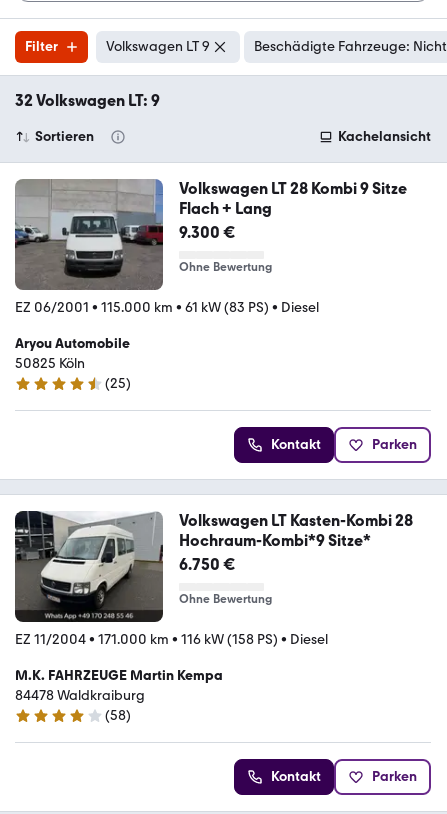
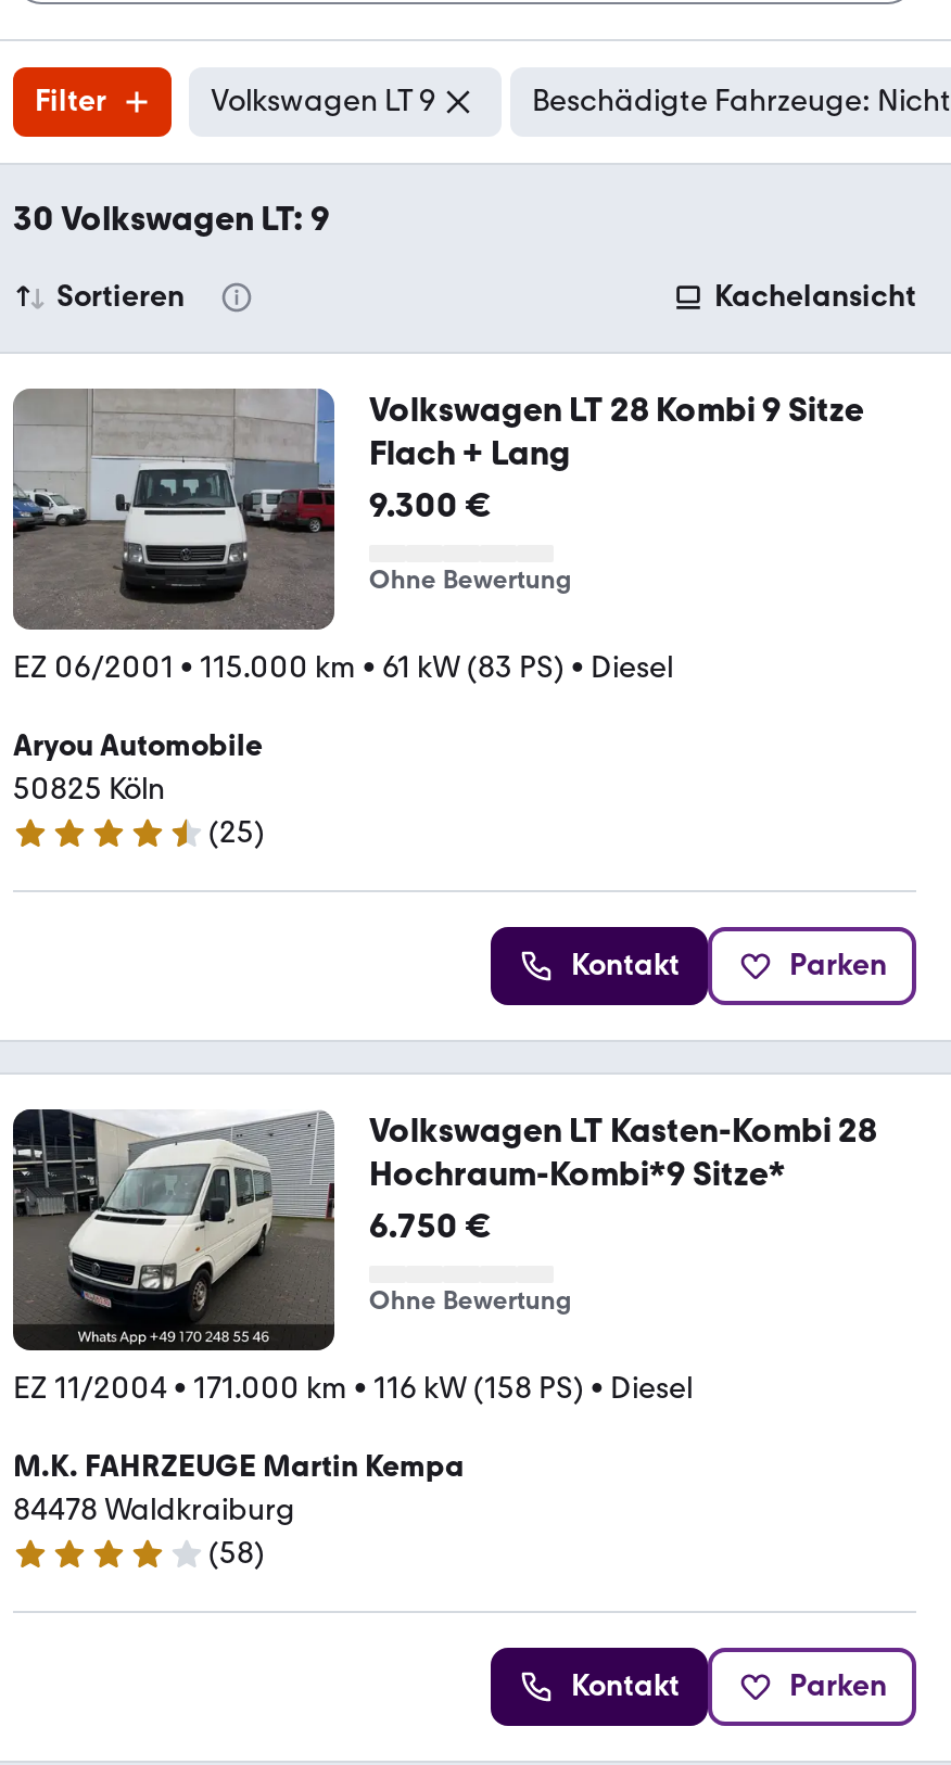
- 32 Volkswagen LT: 9
+ 30 Volkswagen LT: 9
